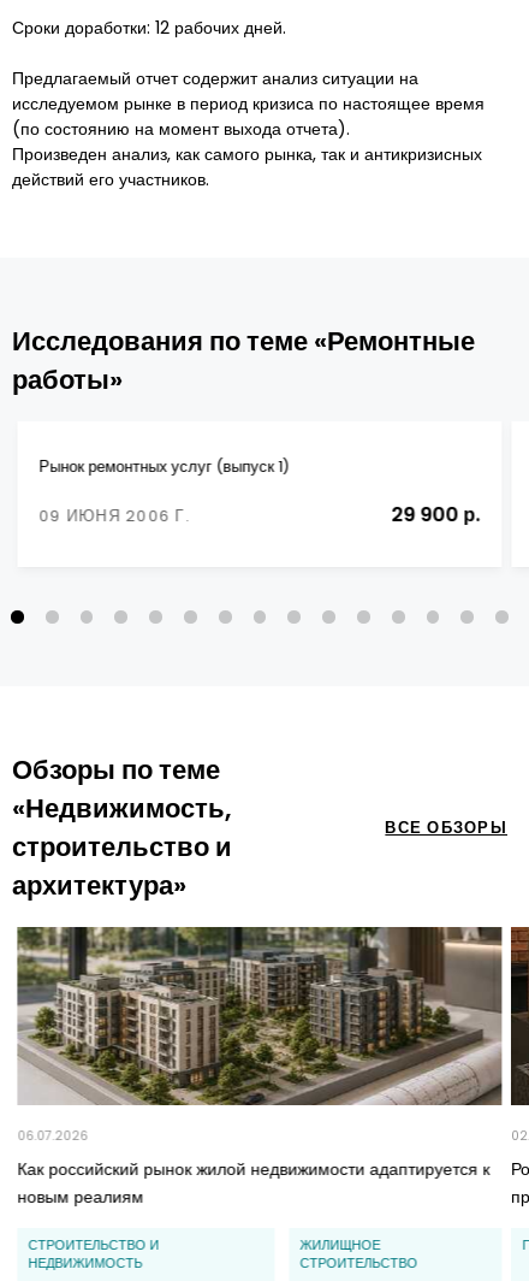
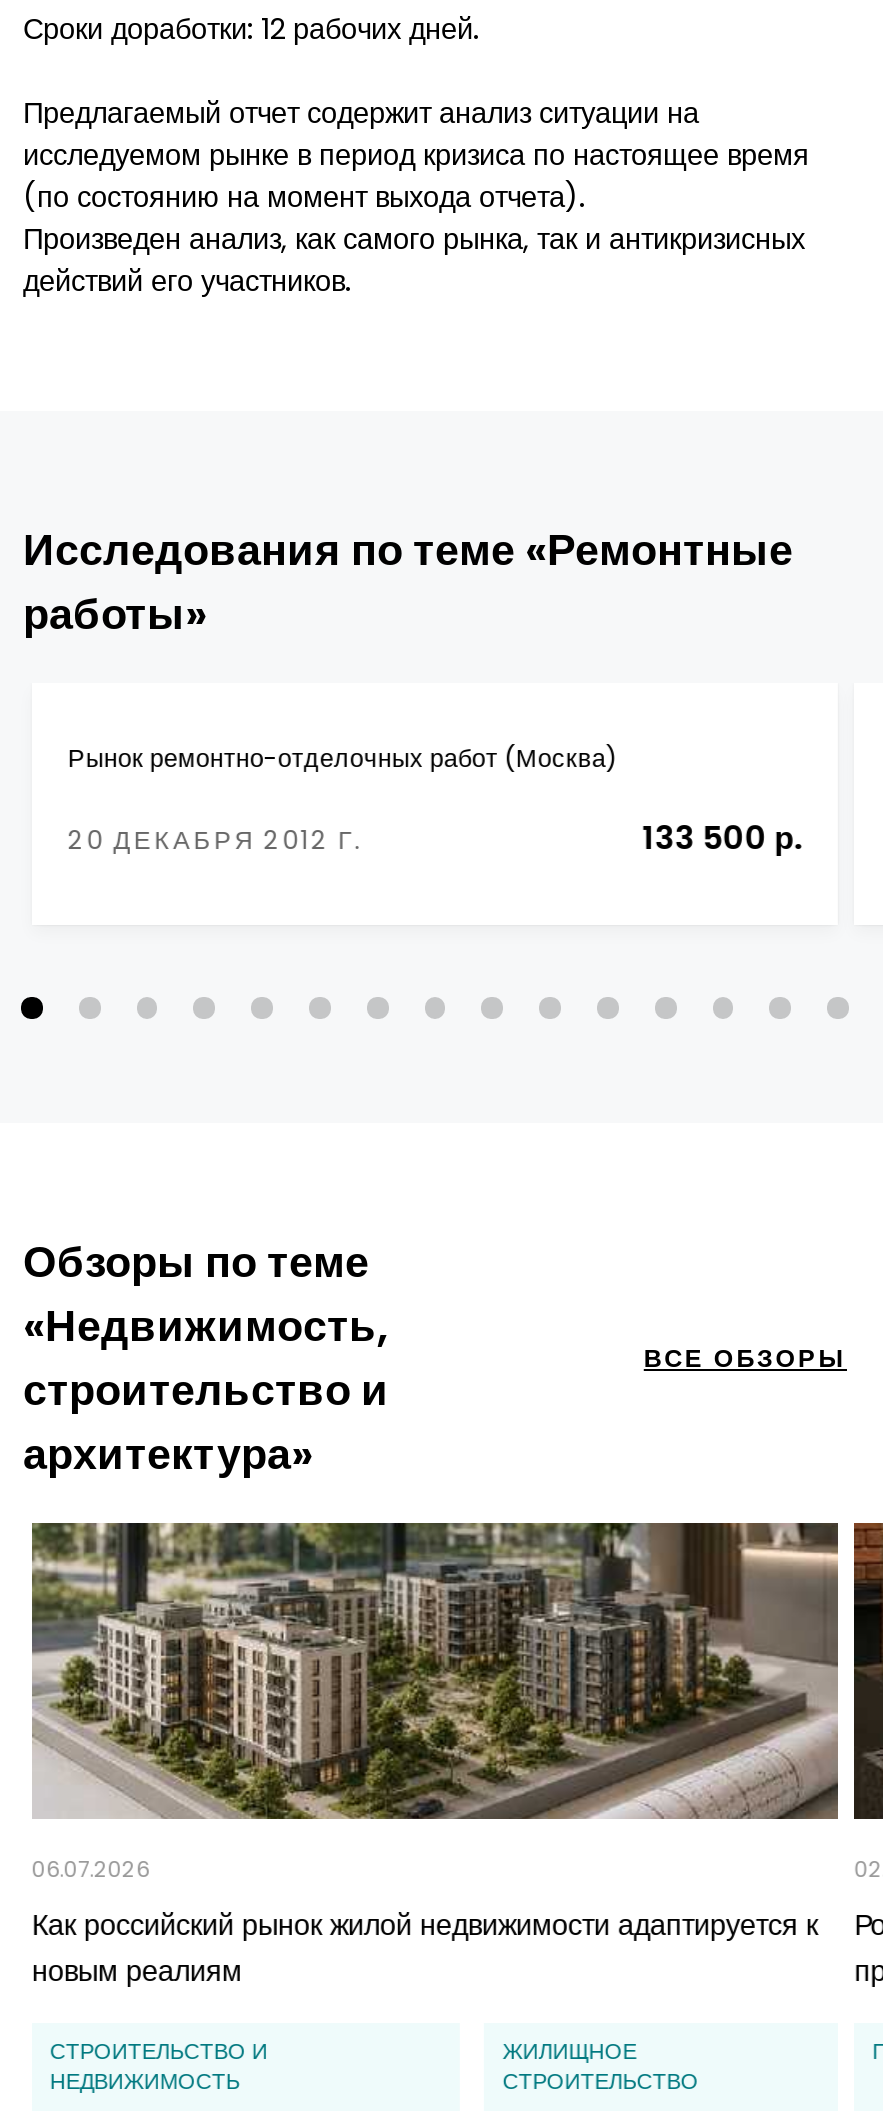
- Рынок ремонтных услуг (выпуск 1)
+ Рынок ремонтно-отделочных работ (Москва)

- 09 ИЮНЯ 2006 Г.
- 29 900 р.
+ 20 ДЕКАБРЯ 2012 Г.
+ 133 500 р.
